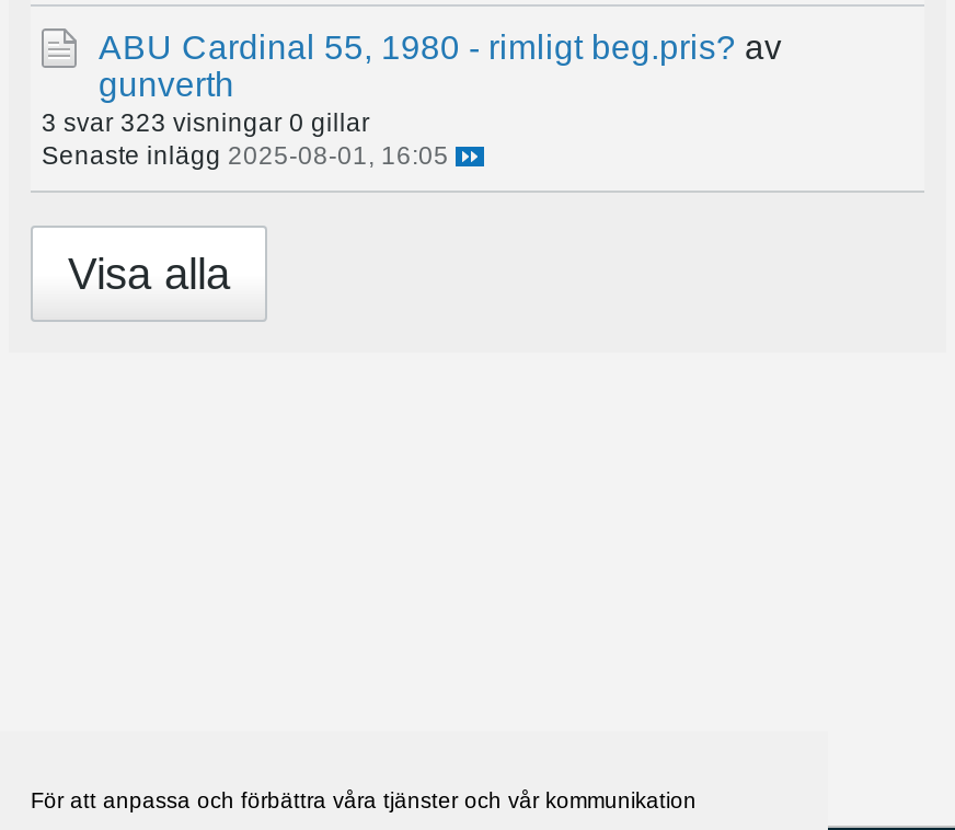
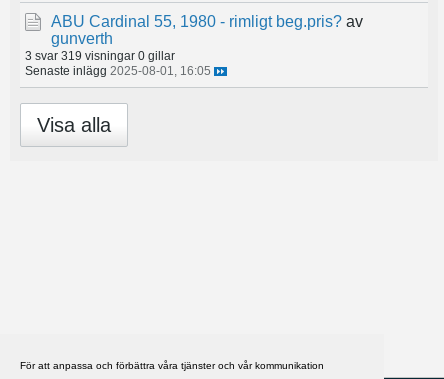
- 3 svar 323 visningar 0 gillar
+ 3 svar 319 visningar 0 gillar
